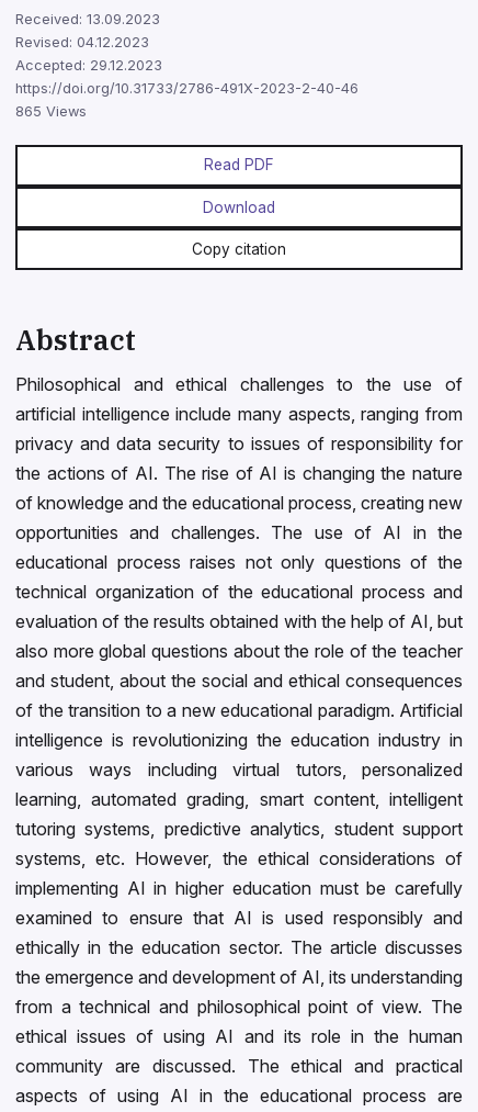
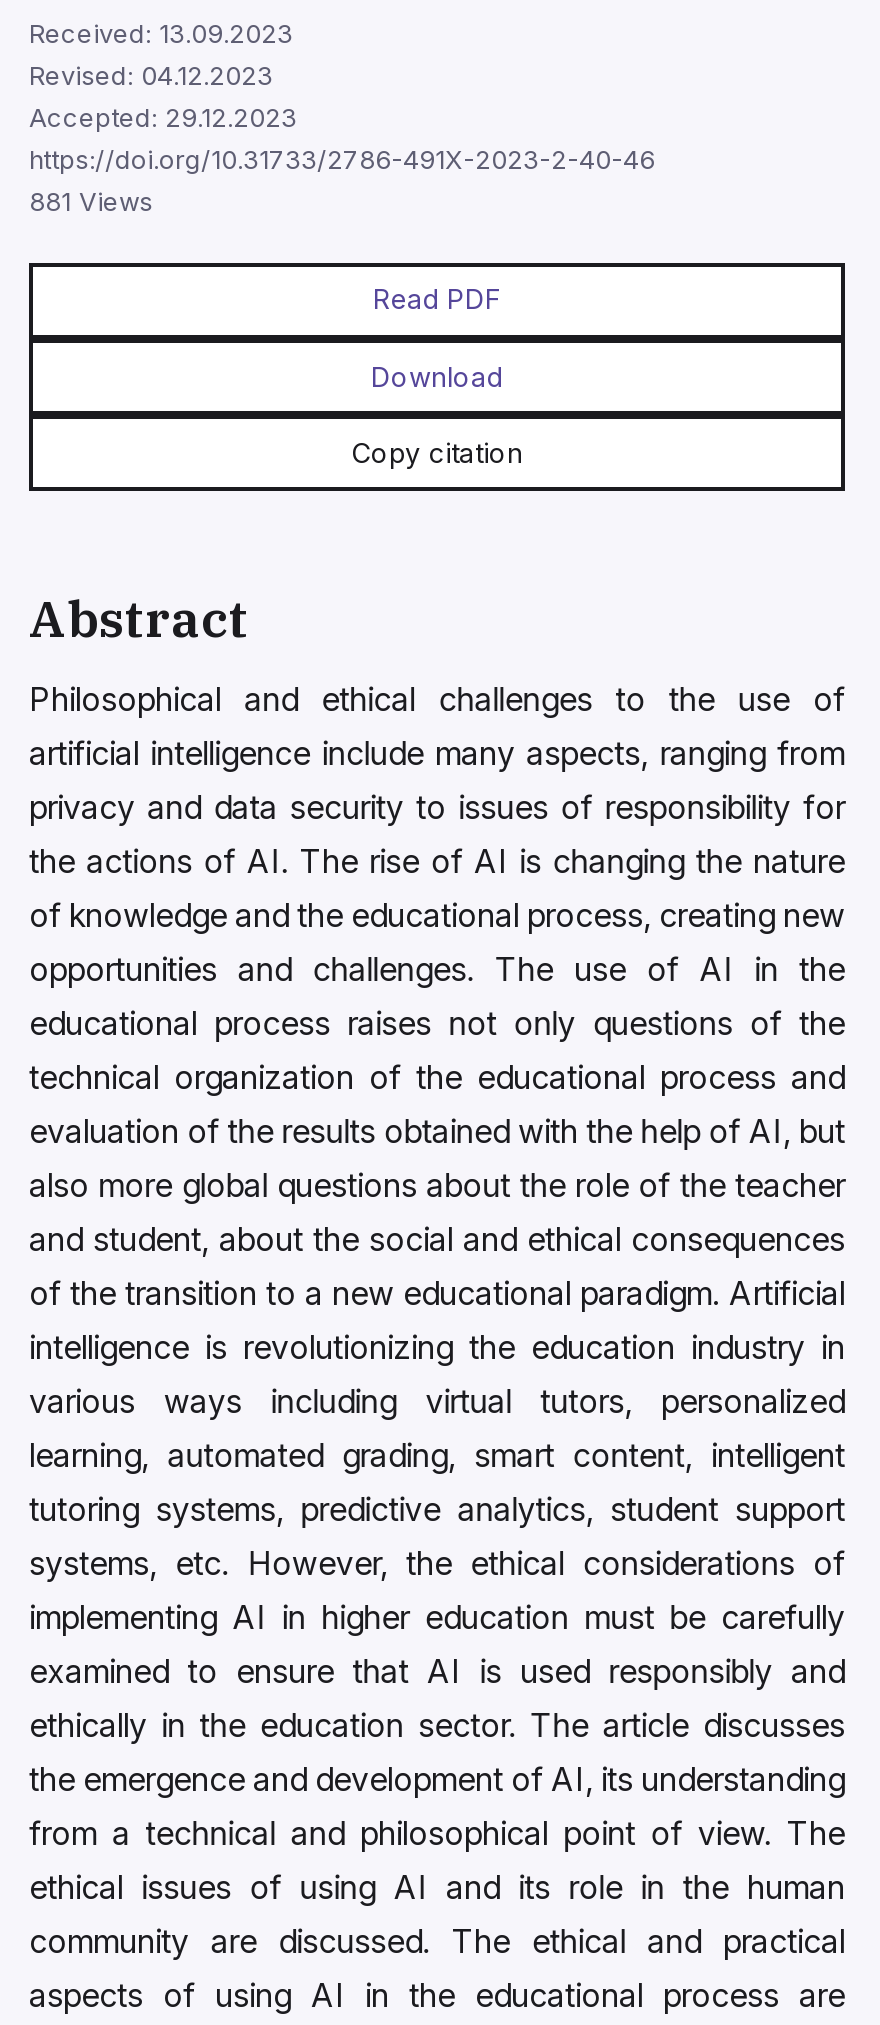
- 865 Views
+ 881 Views
